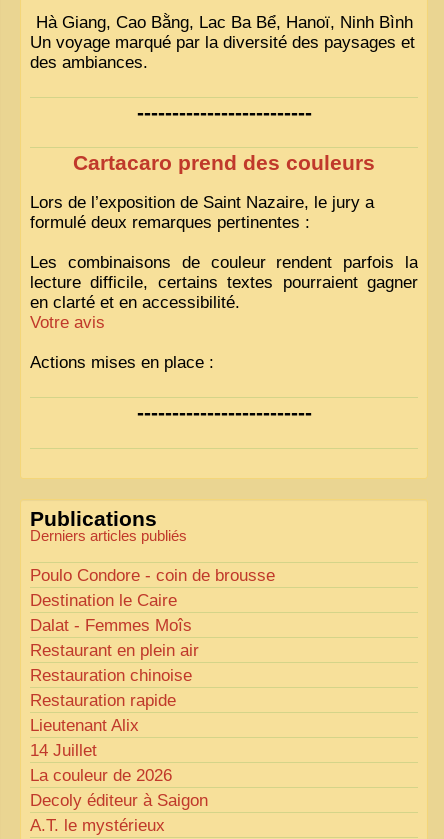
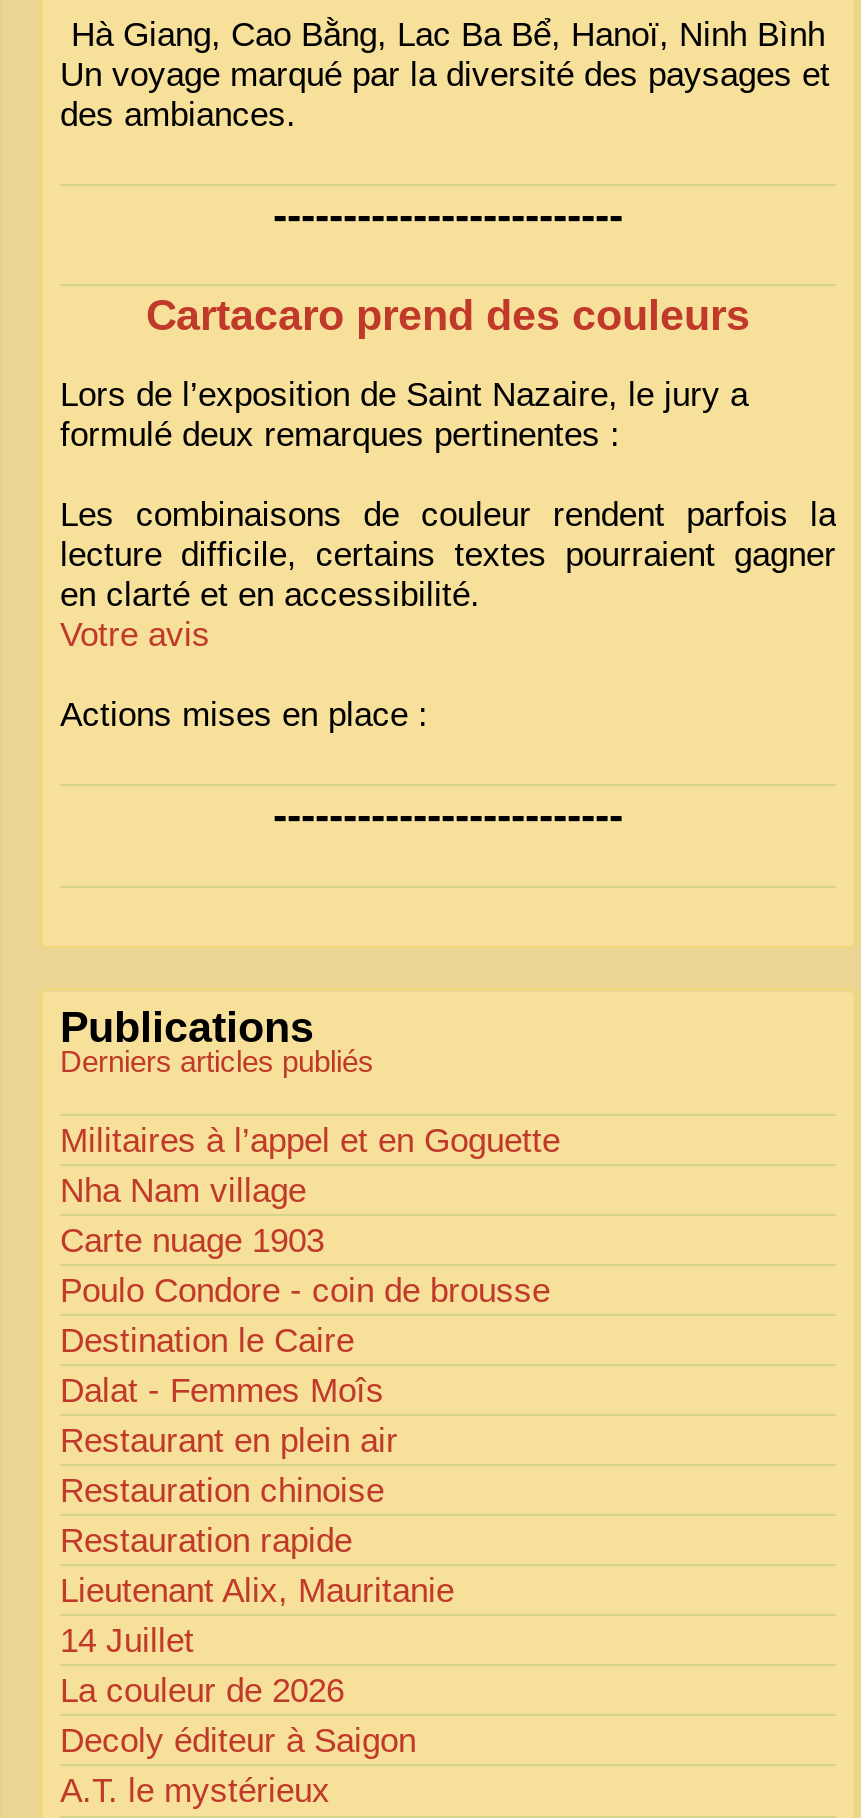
+ Militaires à l’appel et en Goguette
+ Nha Nam village
+ Carte nuage 1903

- Lieutenant Alix
+ Lieutenant Alix, Mauritanie
